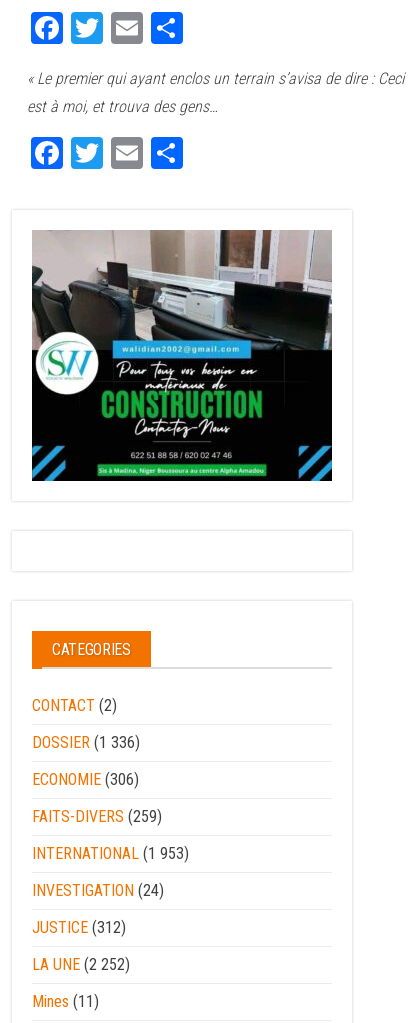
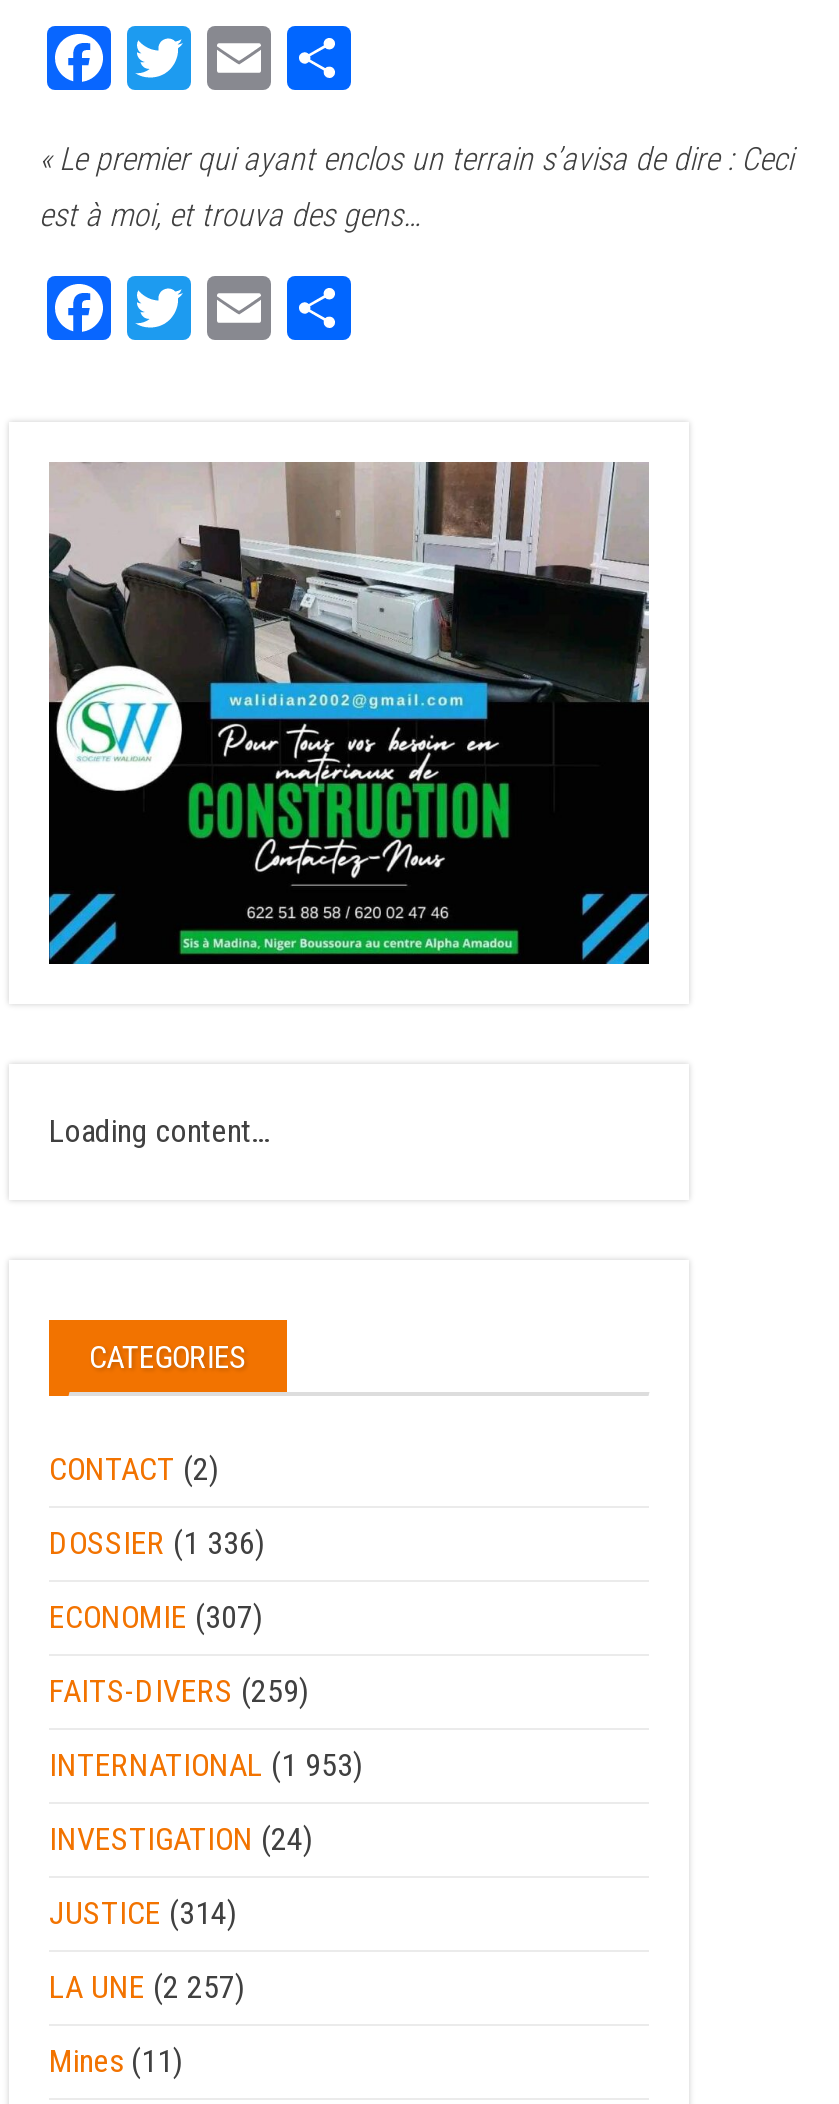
+ Loading content...

- ECONOMIE (306)
+ ECONOMIE (307)

- JUSTICE (312)
+ JUSTICE (314)

- LA UNE (2 252)
+ LA UNE (2 257)
